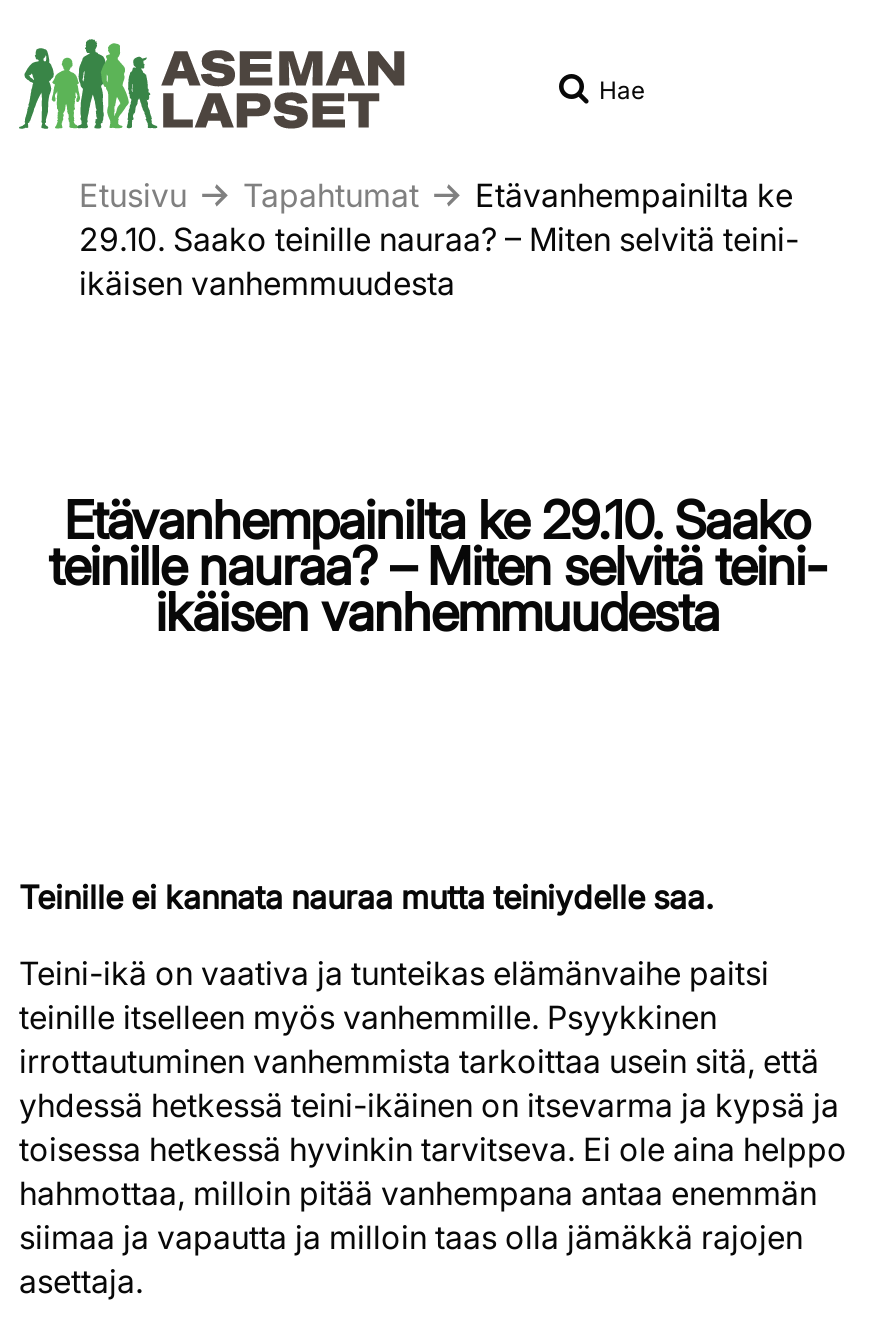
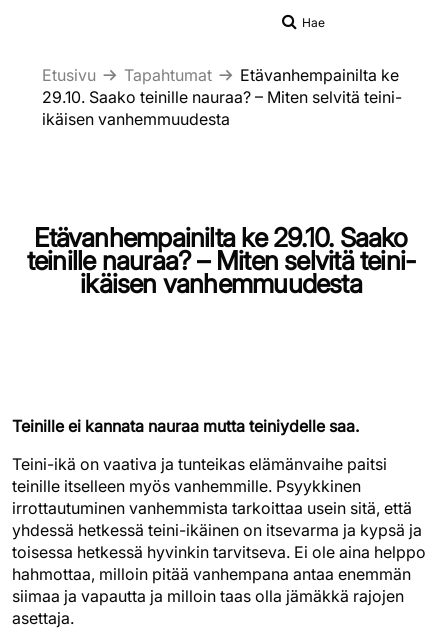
- [image]
